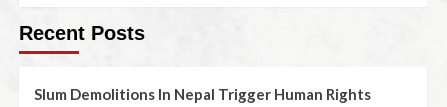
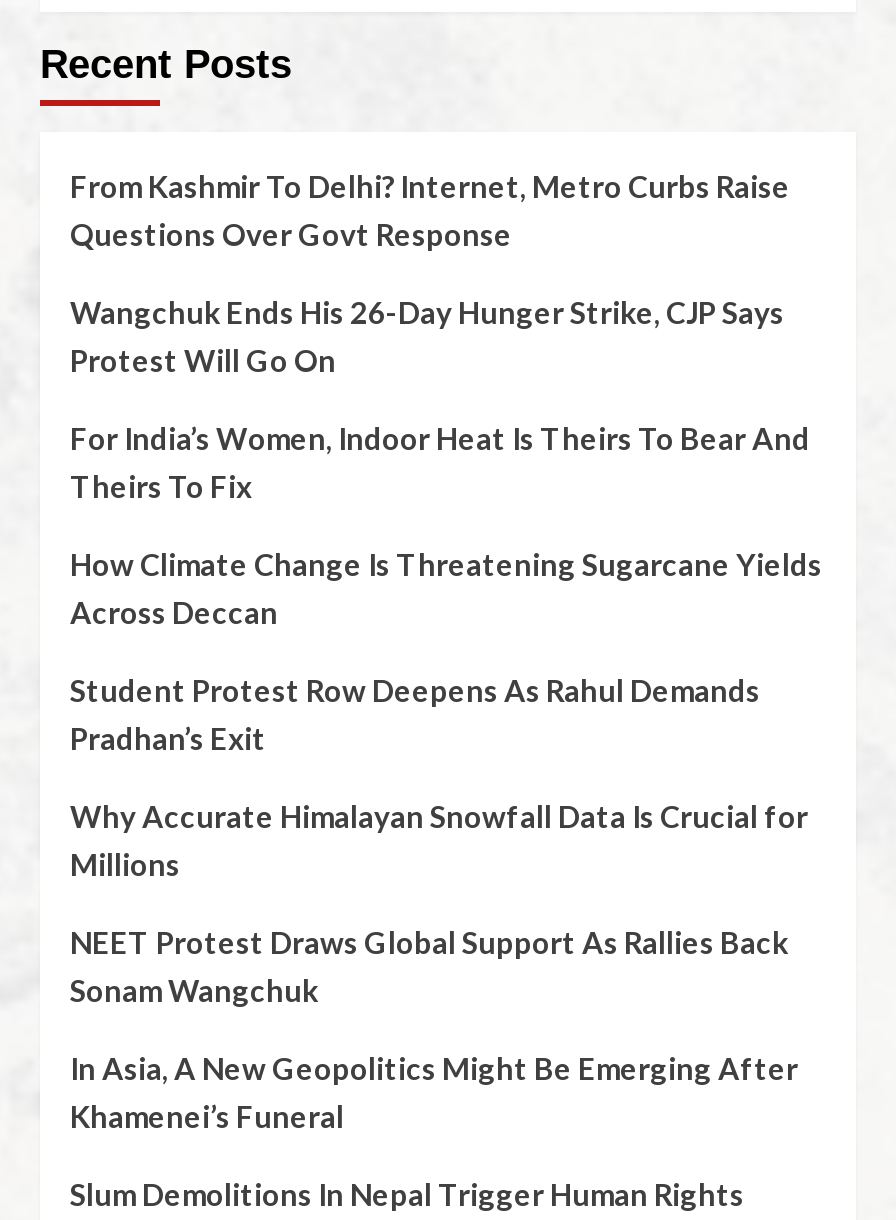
+ From Kashmir To Delhi? Internet, Metro Curbs Raise
+ Questions Over Govt Response
+ Wangchuk Ends His 26-Day Hunger Strike, CJP Says
+ Protest Will Go On
+ For India’s Women, Indoor Heat Is Theirs To Bear And
+ Theirs To Fix
+ How Climate Change Is Threatening Sugarcane Yields
+ Across Deccan
+ Student Protest Row Deepens As Rahul Demands
+ Pradhan’s Exit
+ Why Accurate Himalayan Snowfall Data Is Crucial for
+ Millions
+ NEET Protest Draws Global Support As Rallies Back
+ Sonam Wangchuk
+ In Asia, A New Geopolitics Might Be Emerging After
+ Khamenei’s Funeral
